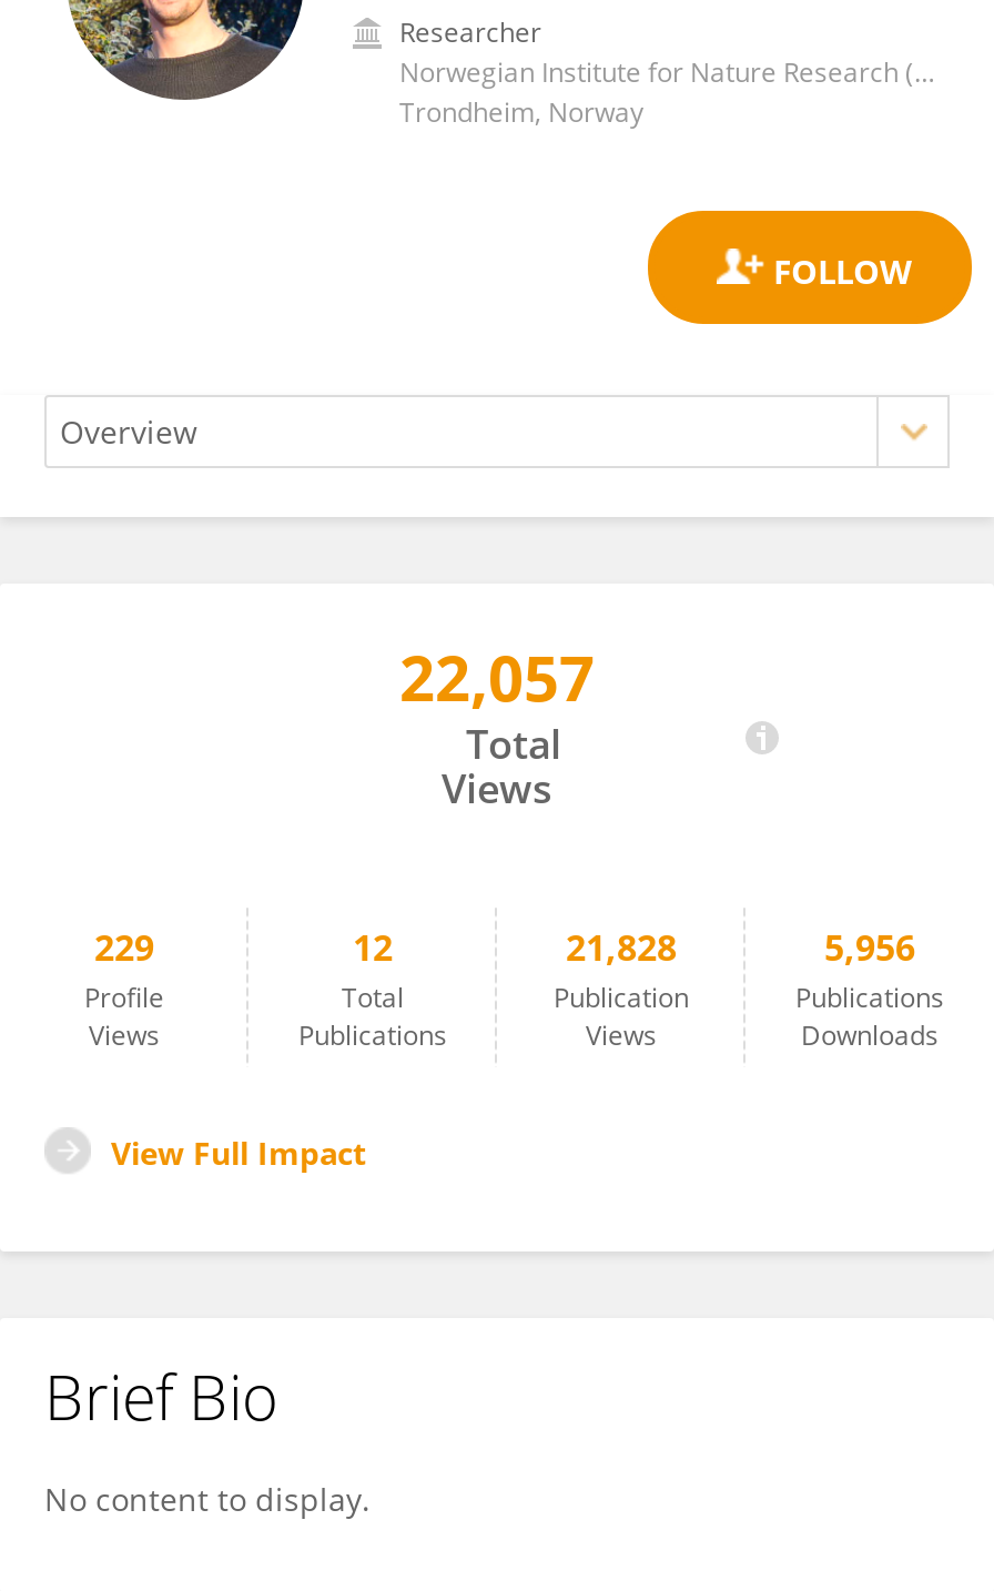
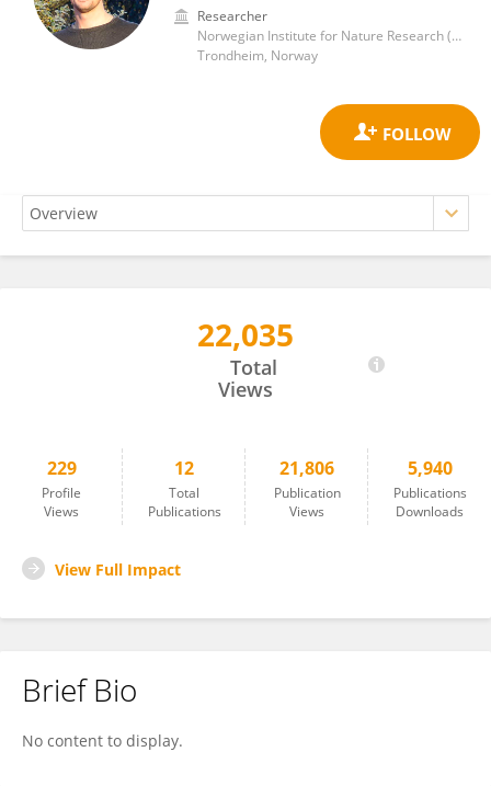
- 22,057
+ 22,035

- 21,828
+ 21,806

- 5,956
+ 5,940
